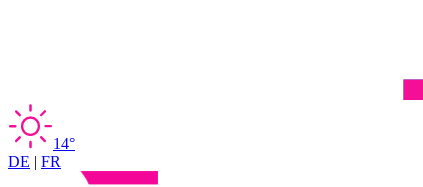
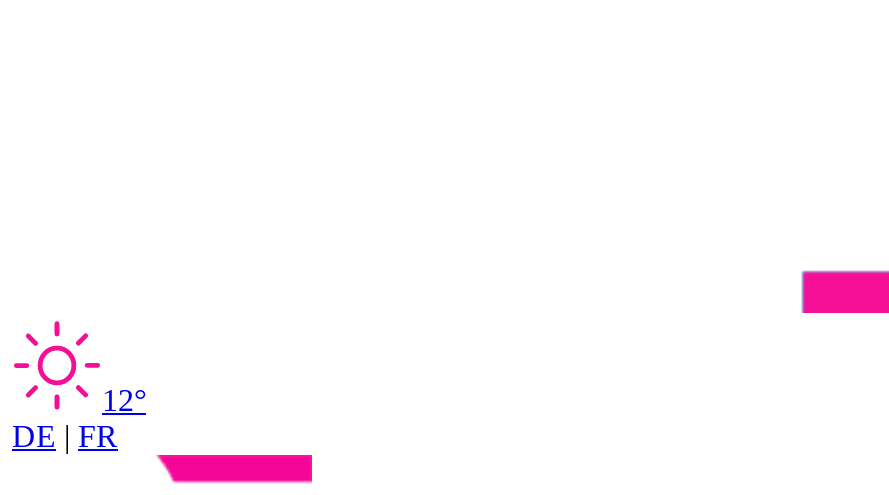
- 14°
+ 12°
